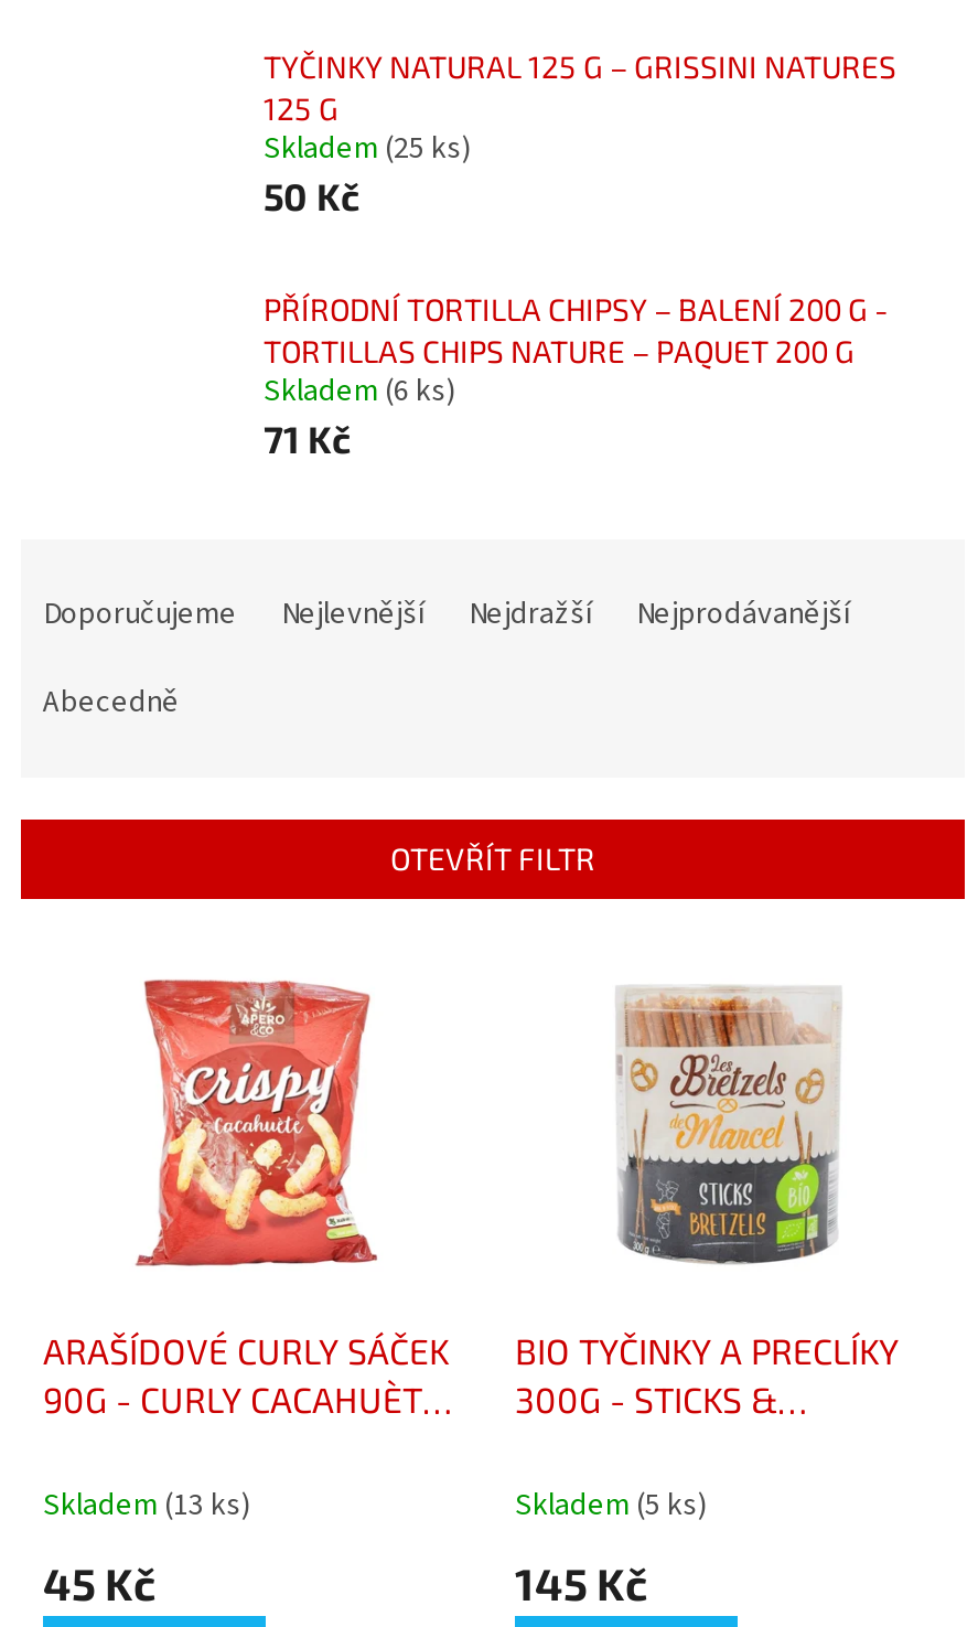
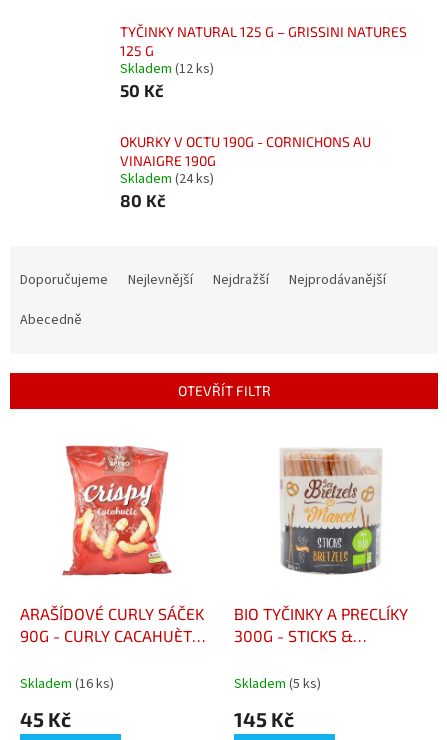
- Skladem (25 ks)
+ Skladem (12 ks)

- PŘÍRODNÍ TORTILLA CHIPSY – BALENÍ 200 G -
- TORTILLAS CHIPS NATURE – PAQUET 200 G
- Skladem (6 ks)
- 71 Kč
+ OKURKY V OCTU 190G - CORNICHONS AU
+ VINAIGRE 190G
+ Skladem (24 ks)
+ 80 Kč

- Skladem (13 ks)
+ Skladem (16 ks)
